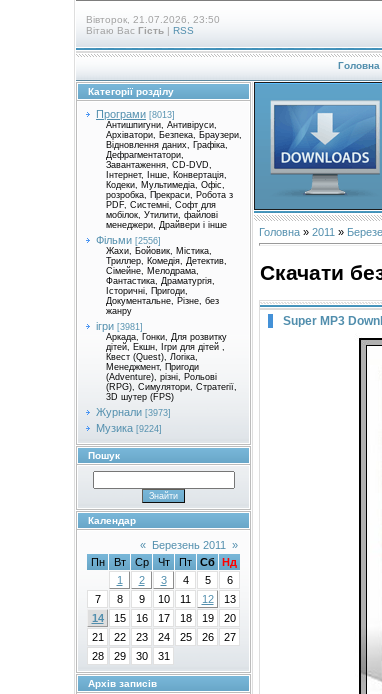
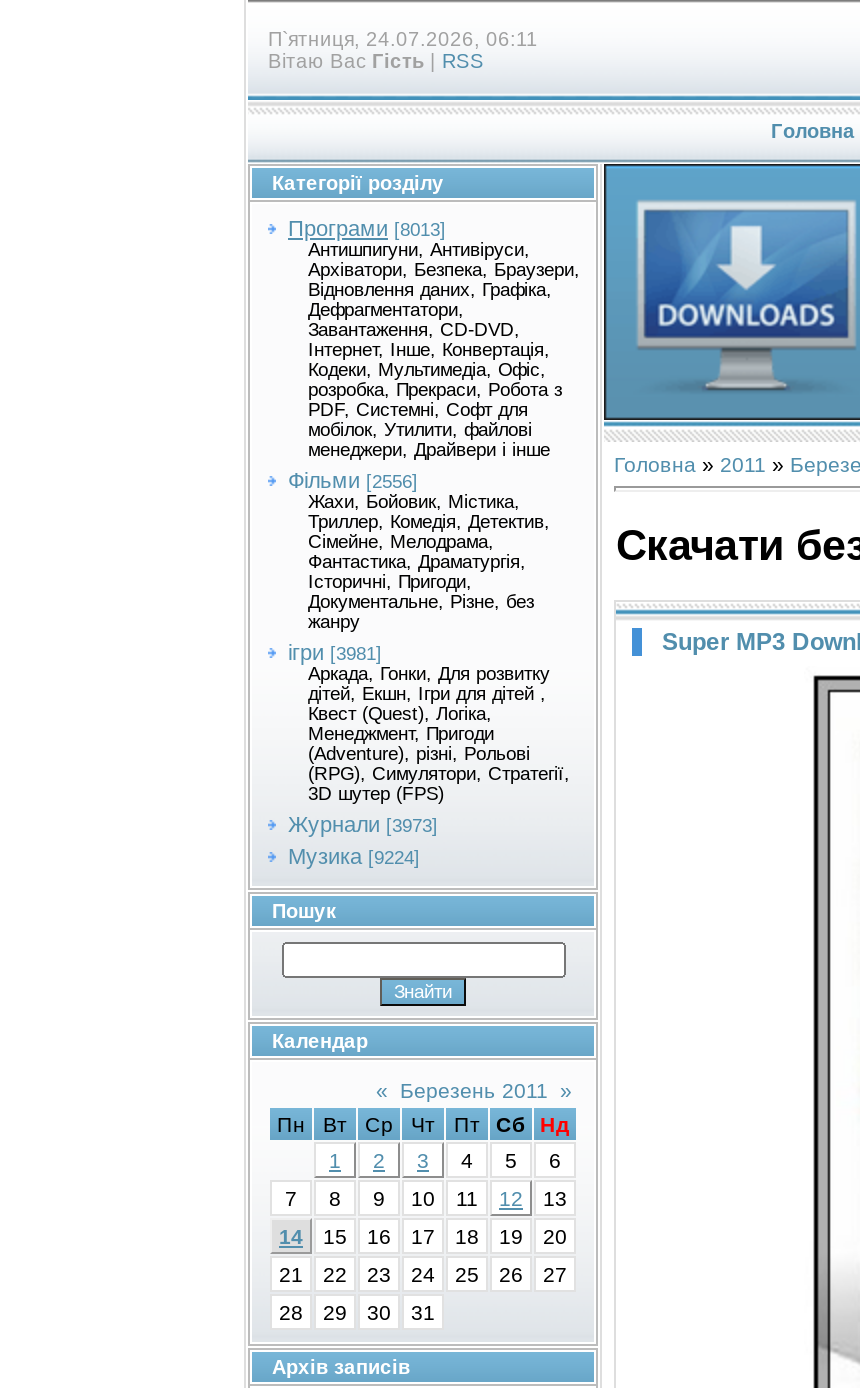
- Вівторок, 21.07.2026, 23:50
+ П`ятниця, 24.07.2026, 06:11
